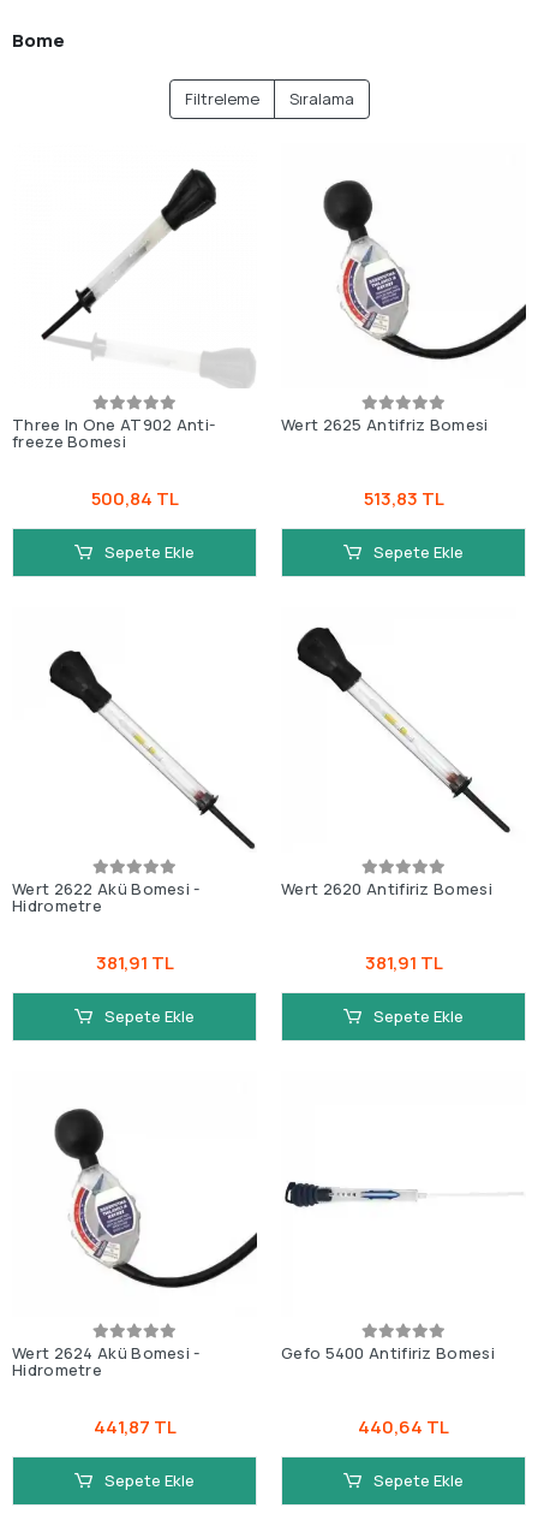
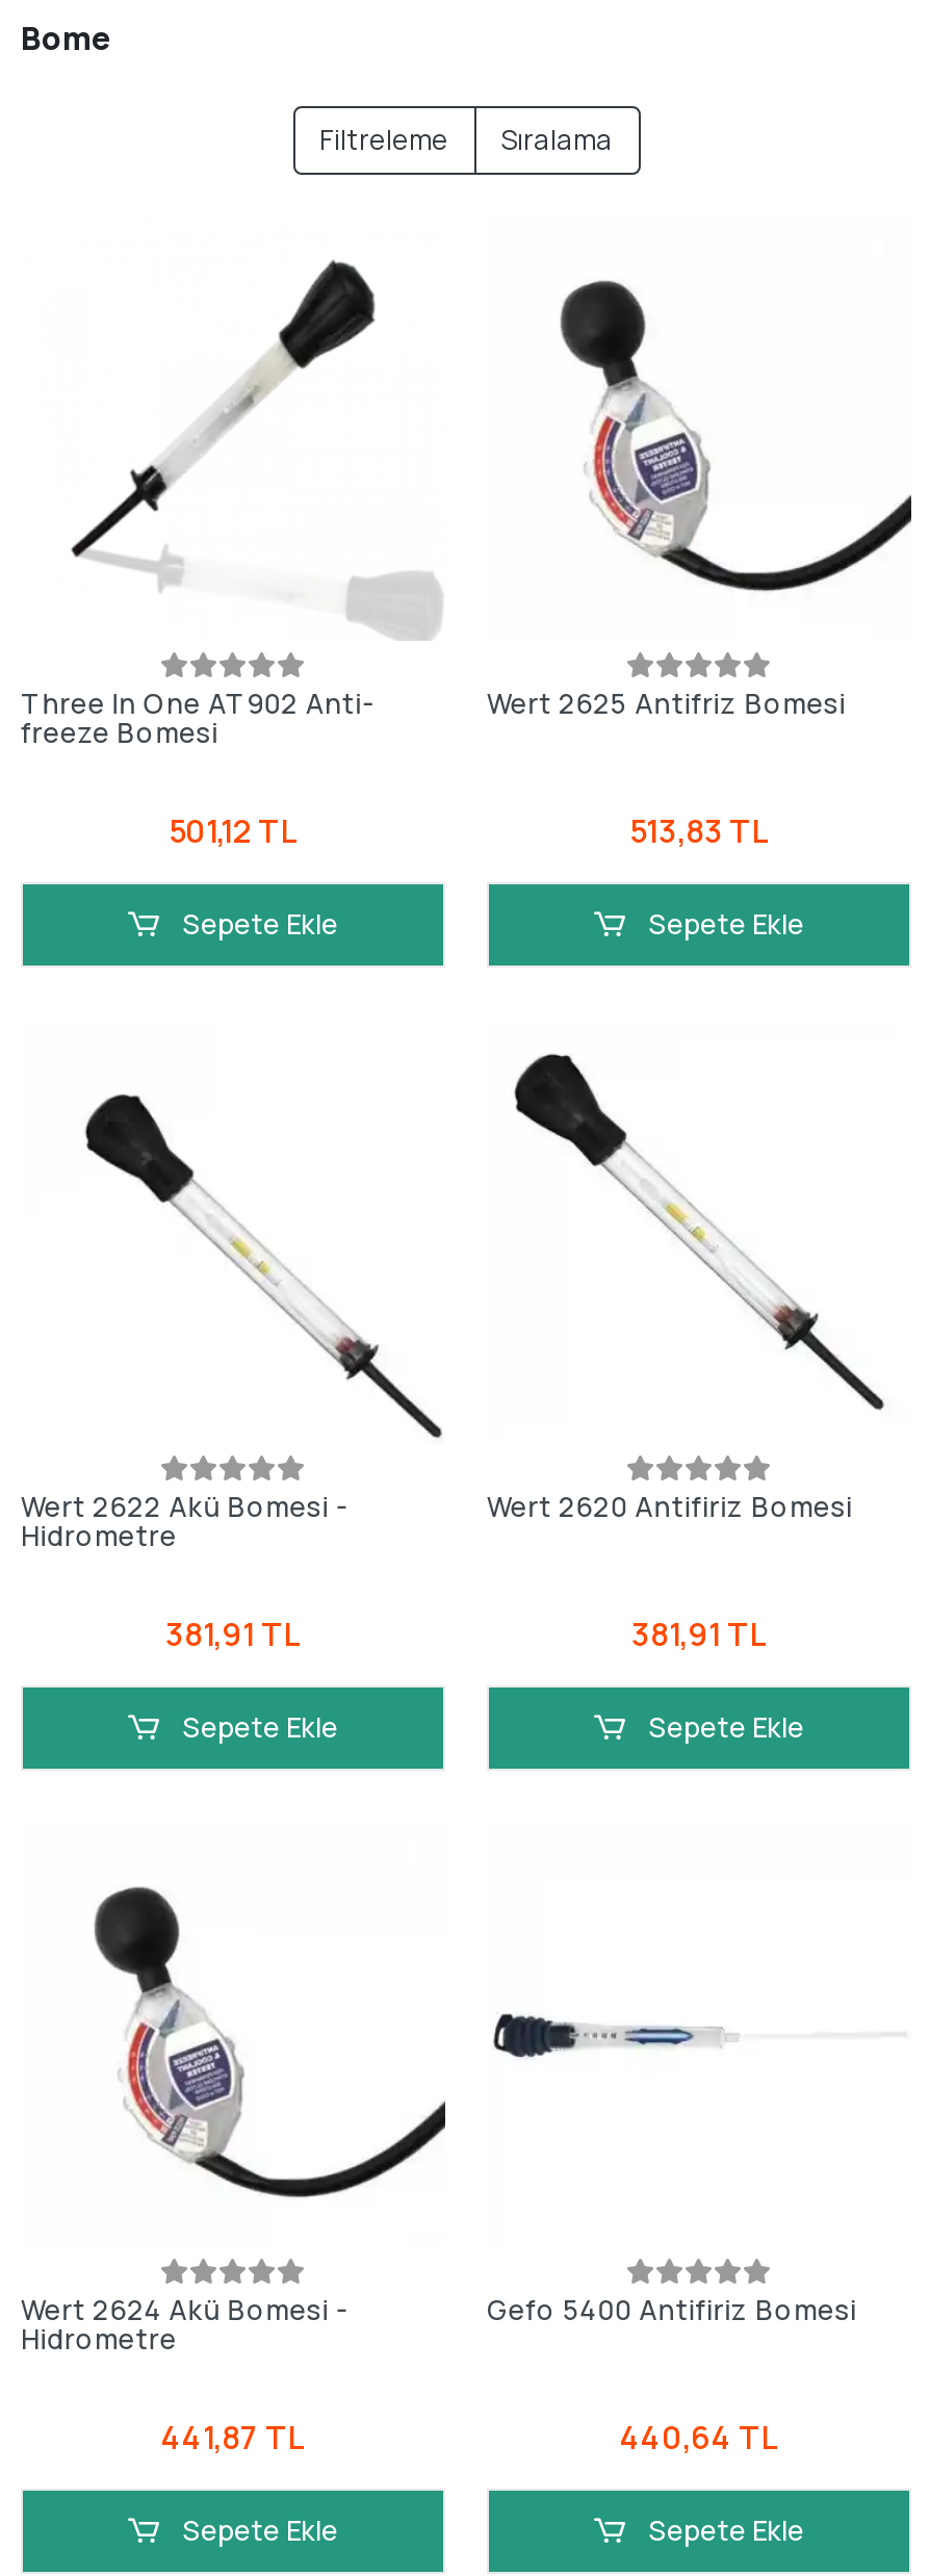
- 500,84 TL
+ 501,12 TL
